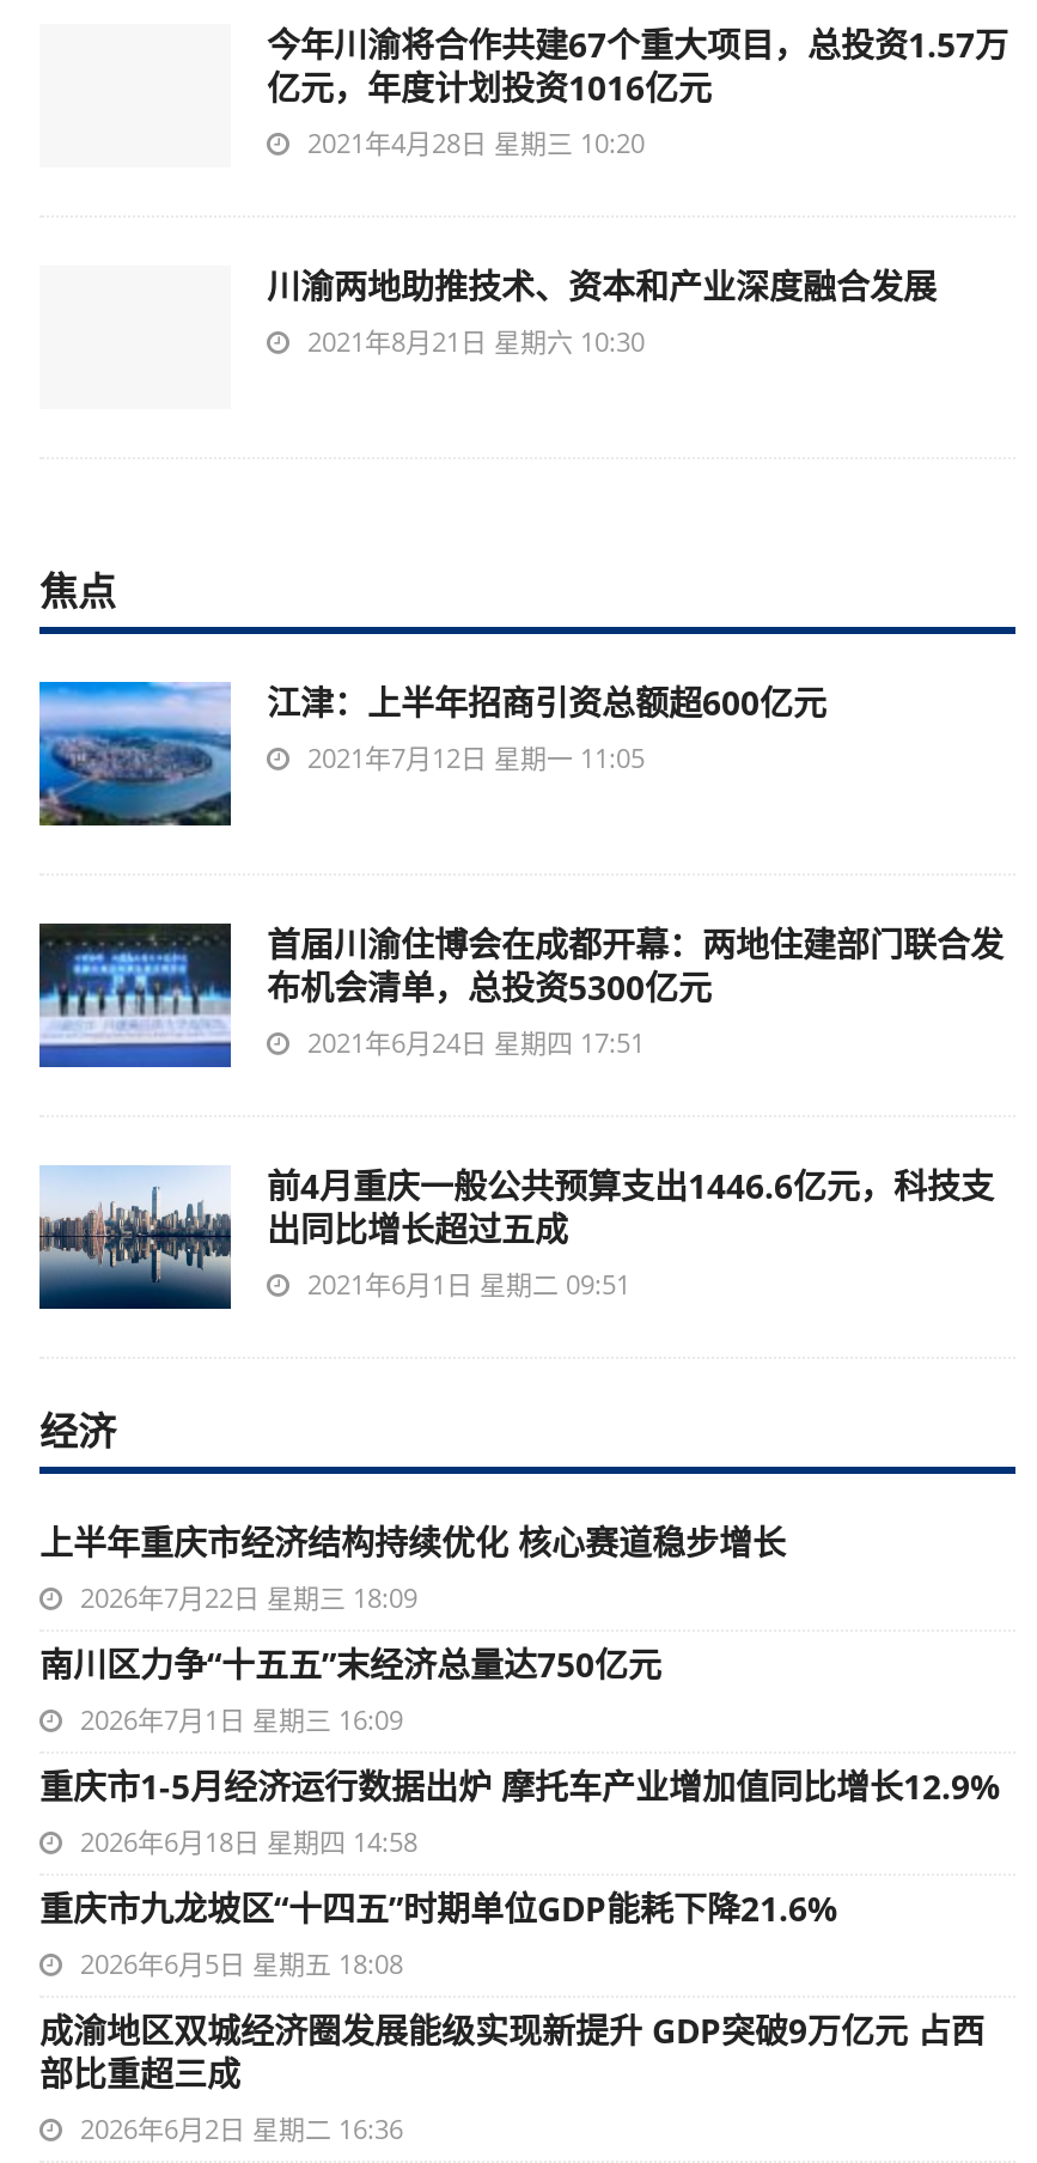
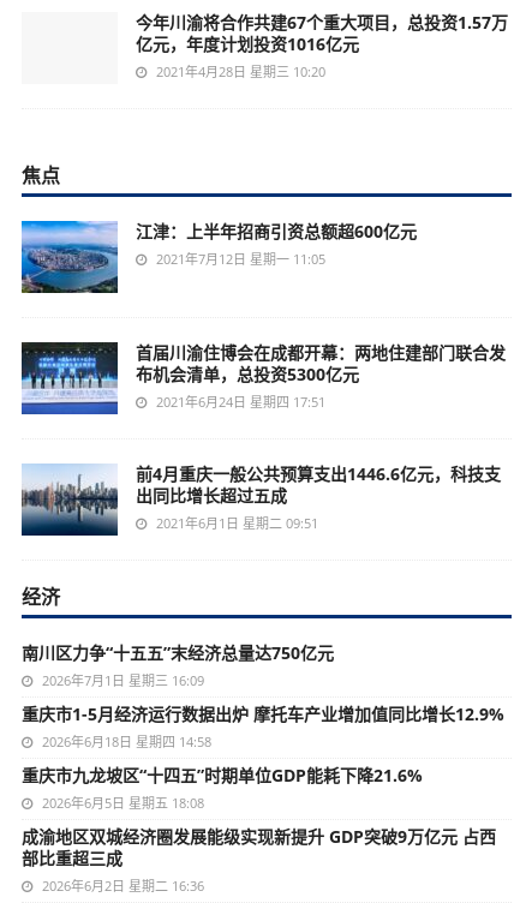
- 川渝两地助推技术、资本和产业深度融合发展
- 2021年8月21日 星期六 10:30

- 上半年重庆市经济结构持续优化 核心赛道稳步增长
- 2026年7月22日 星期三 18:09
